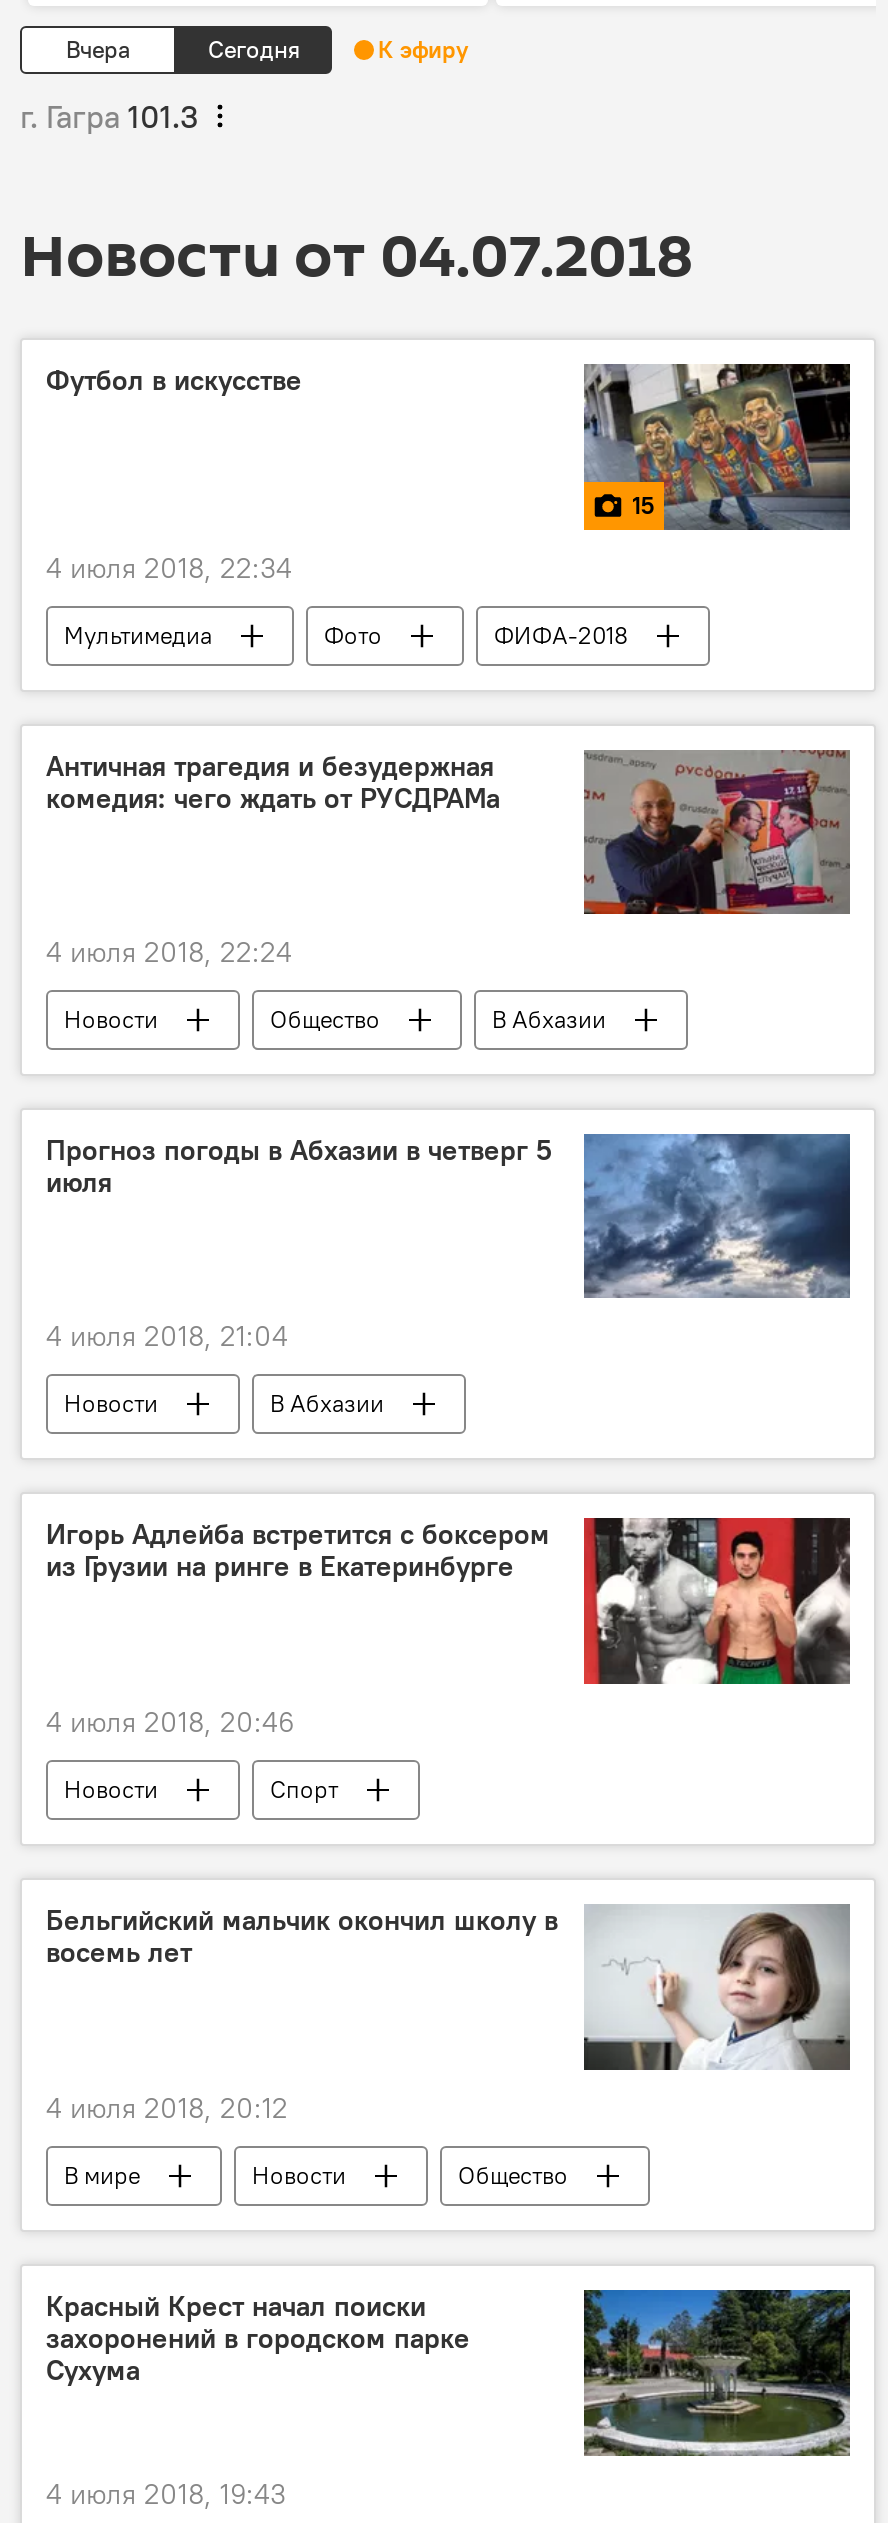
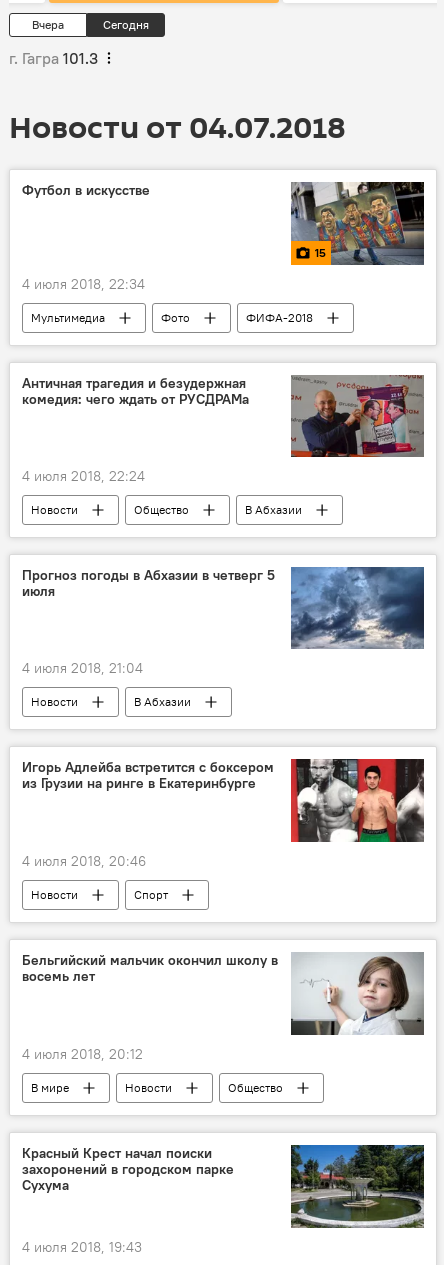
- К эфиру
